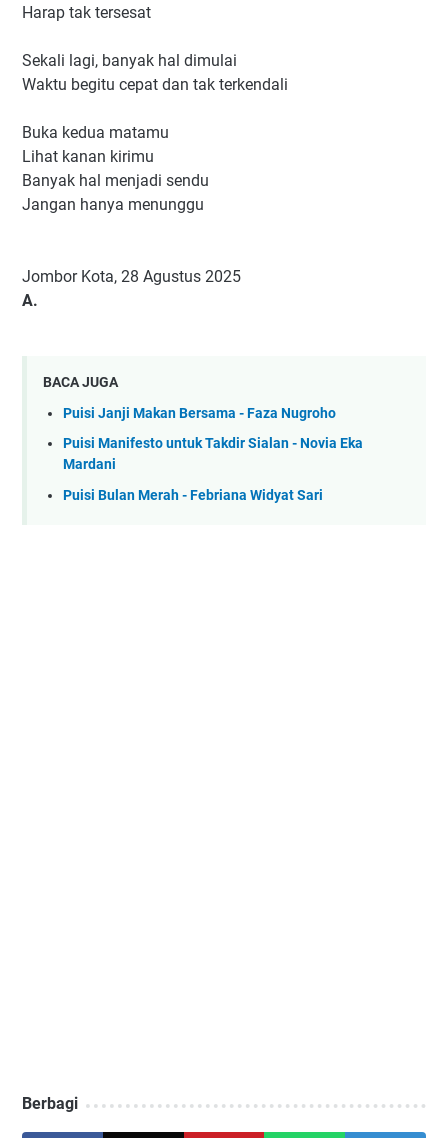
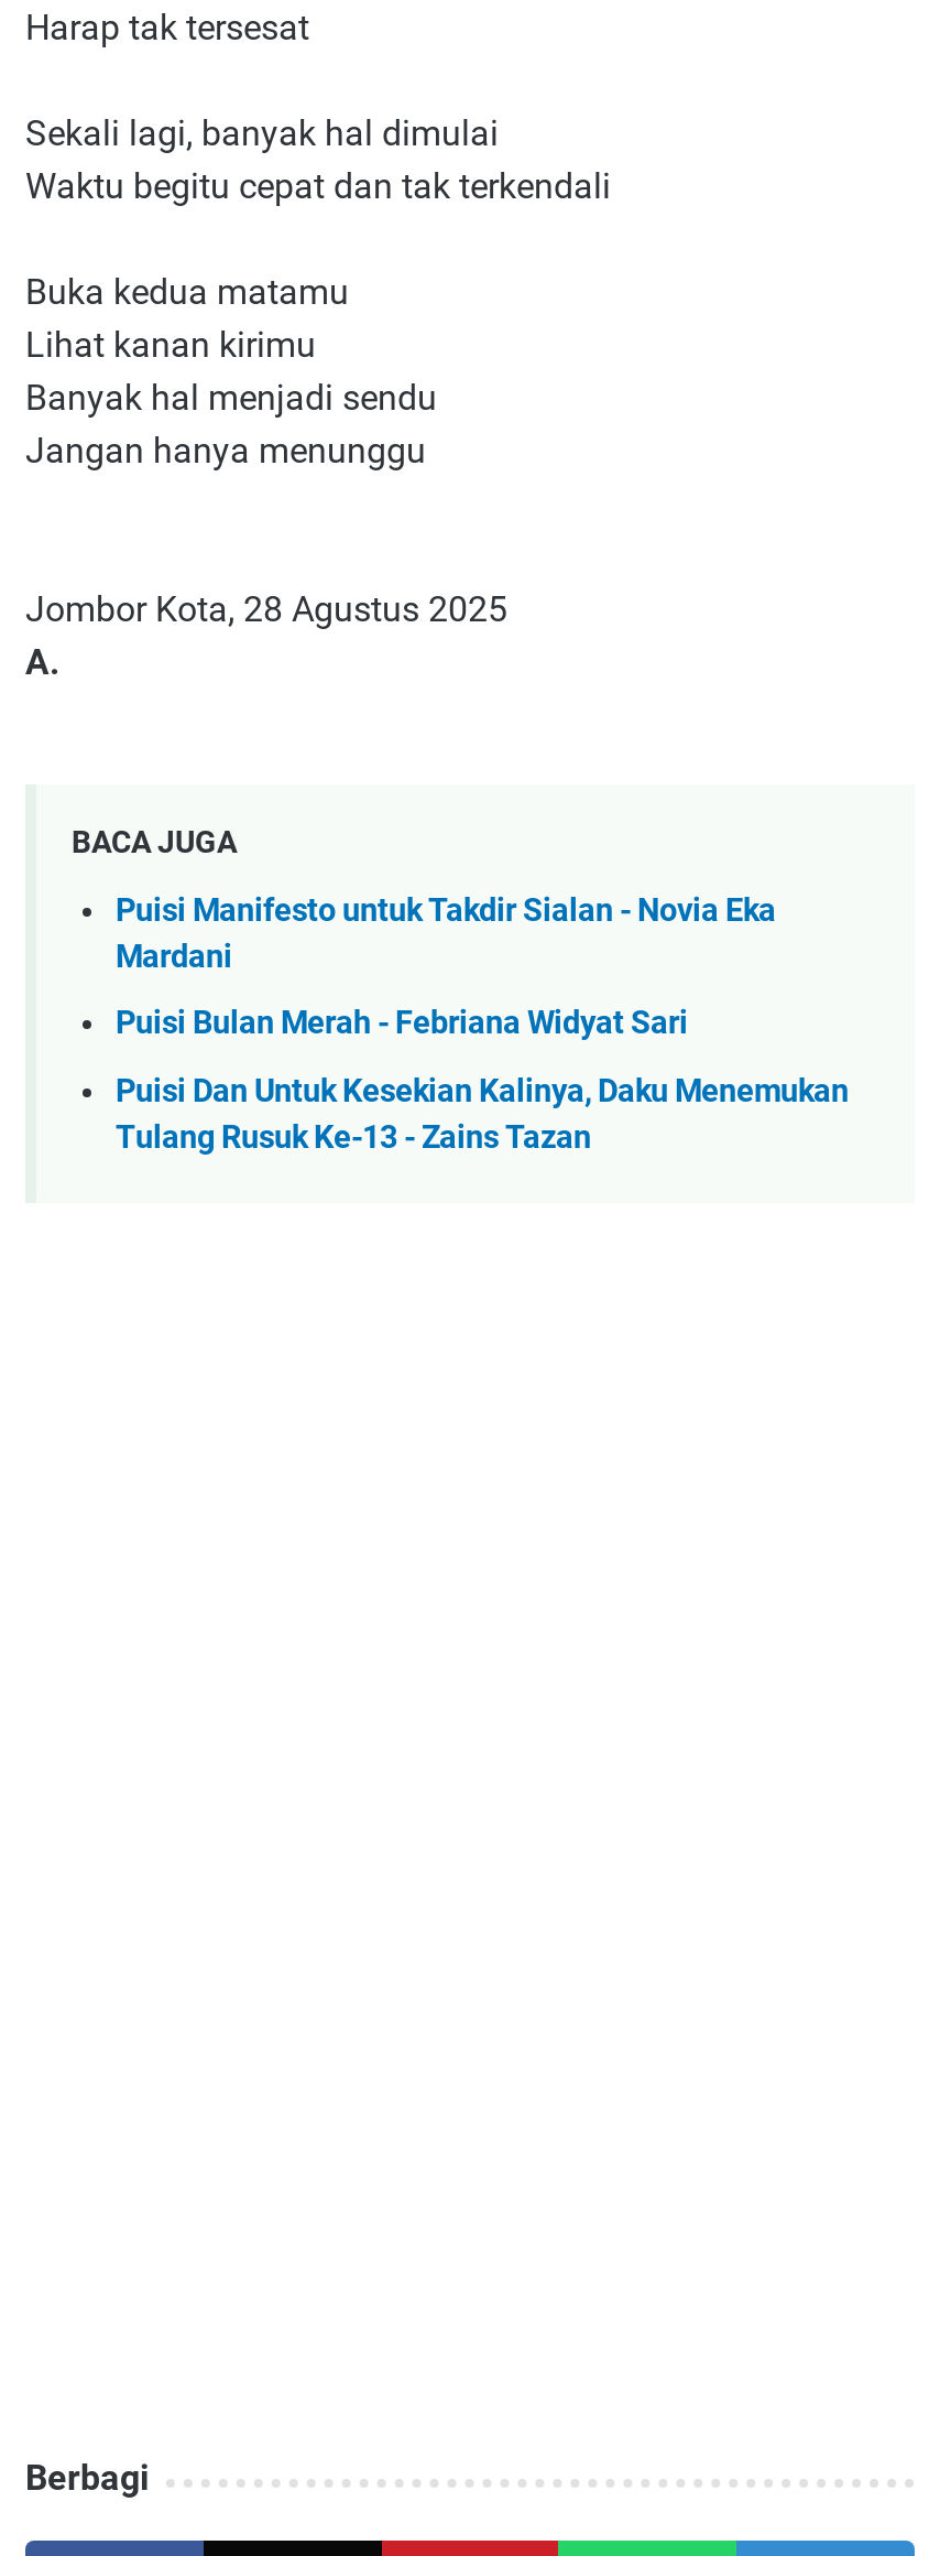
- Puisi Janji Makan Bersama - Faza Nugroho

moved up: Puisi Manifesto untuk Takdir Sialan - Novia Eka | Mardani | Puisi Bulan Merah - Febriana Widyat Sari

+ Puisi Dan Untuk Kesekian Kalinya, Daku Menemukan
+ Tulang Rusuk Ke-13 - Zains Tazan
